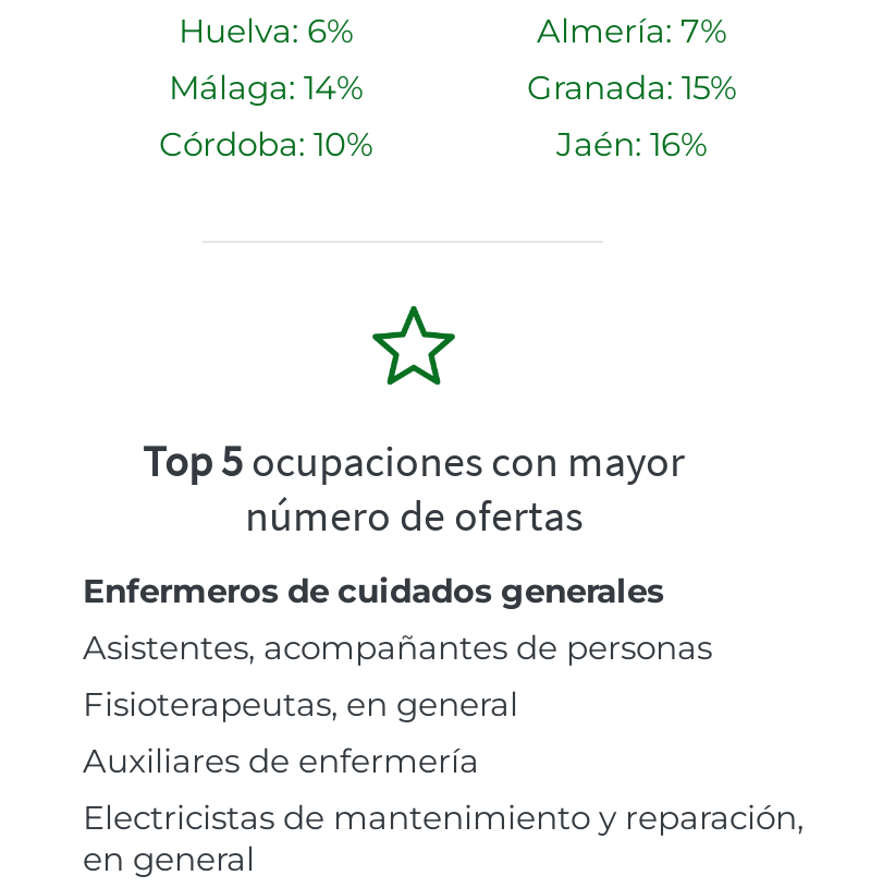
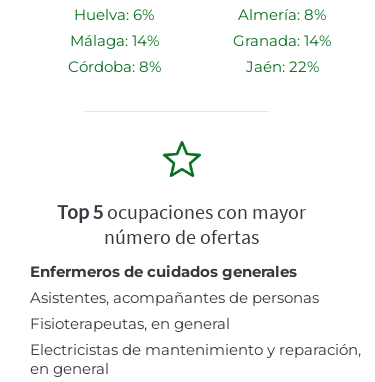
- Almería: 7%
+ Almería: 8%

- Granada: 15%
+ Granada: 14%

- Córdoba: 10%
+ Córdoba: 8%

- Jaén: 16%
+ Jaén: 22%

- Auxiliares de enfermería
